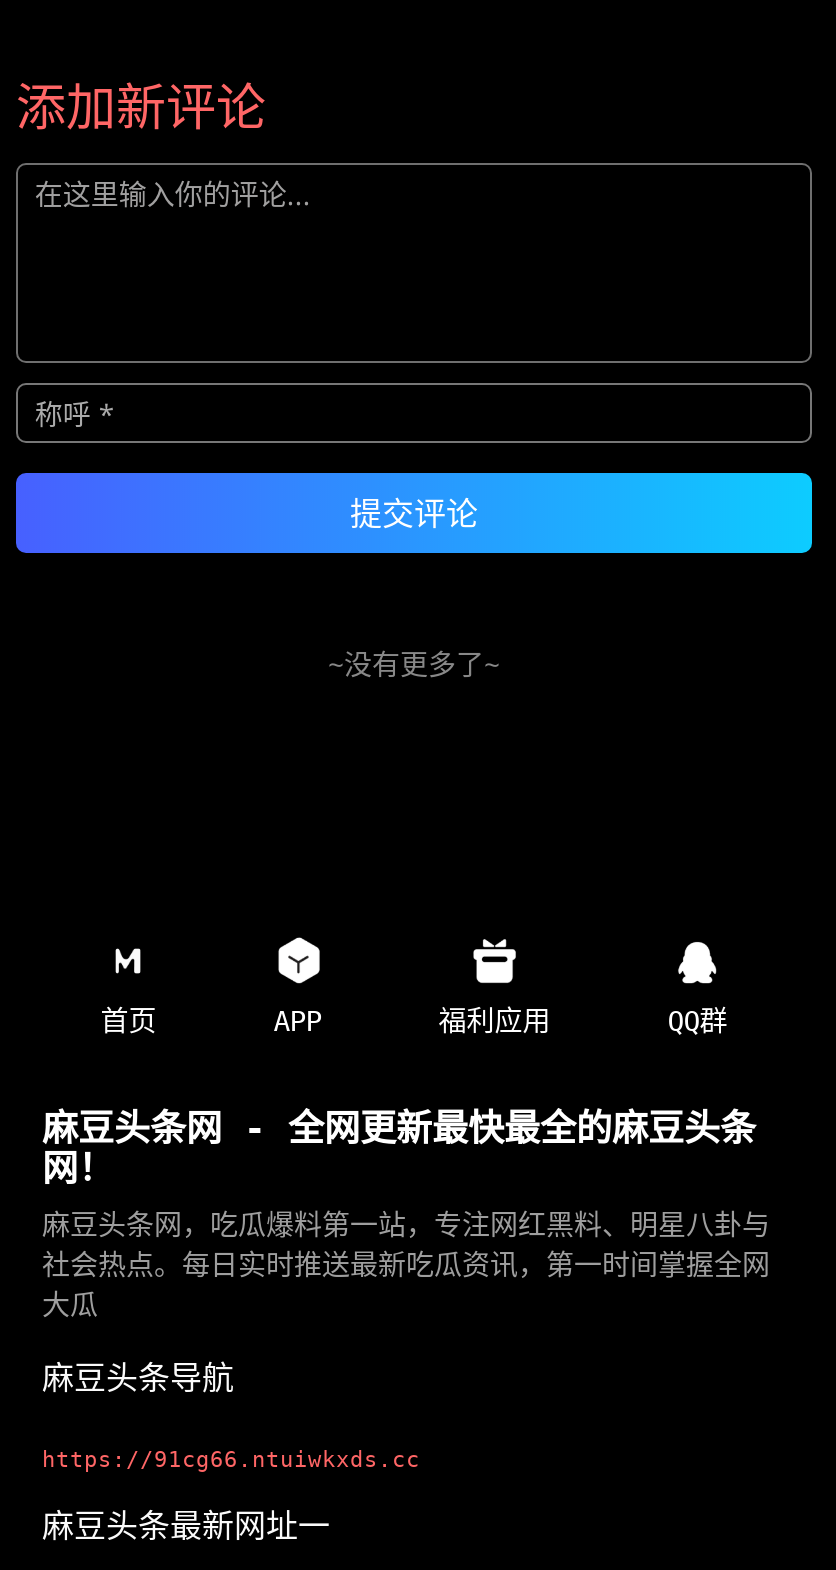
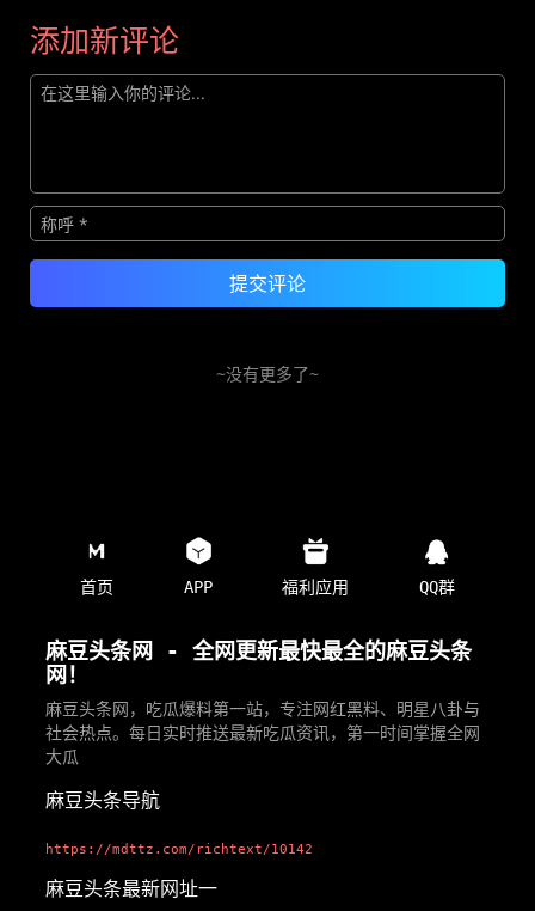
- https://91cg66.ntuiwkxds.cc
+ https://mdttz.com/richtext/10142
